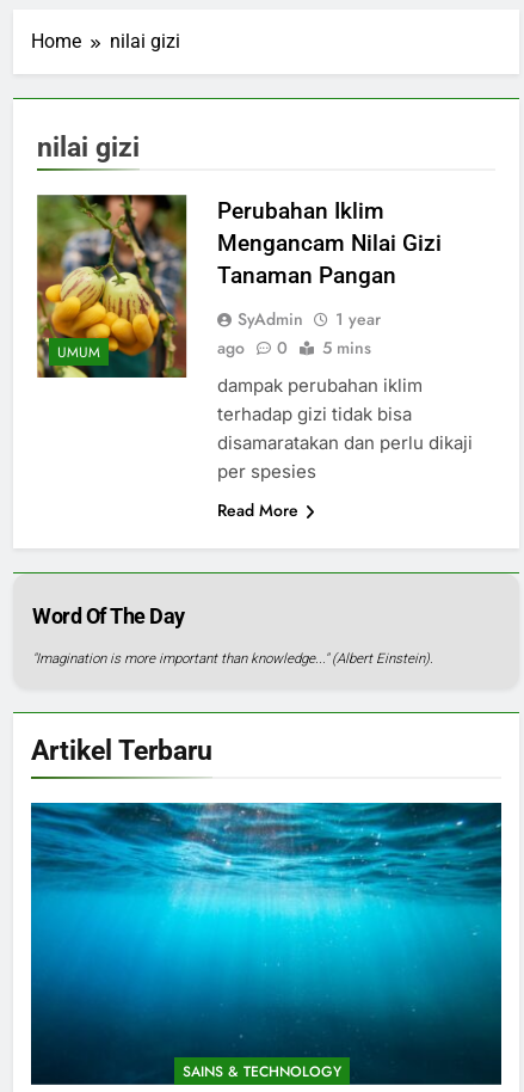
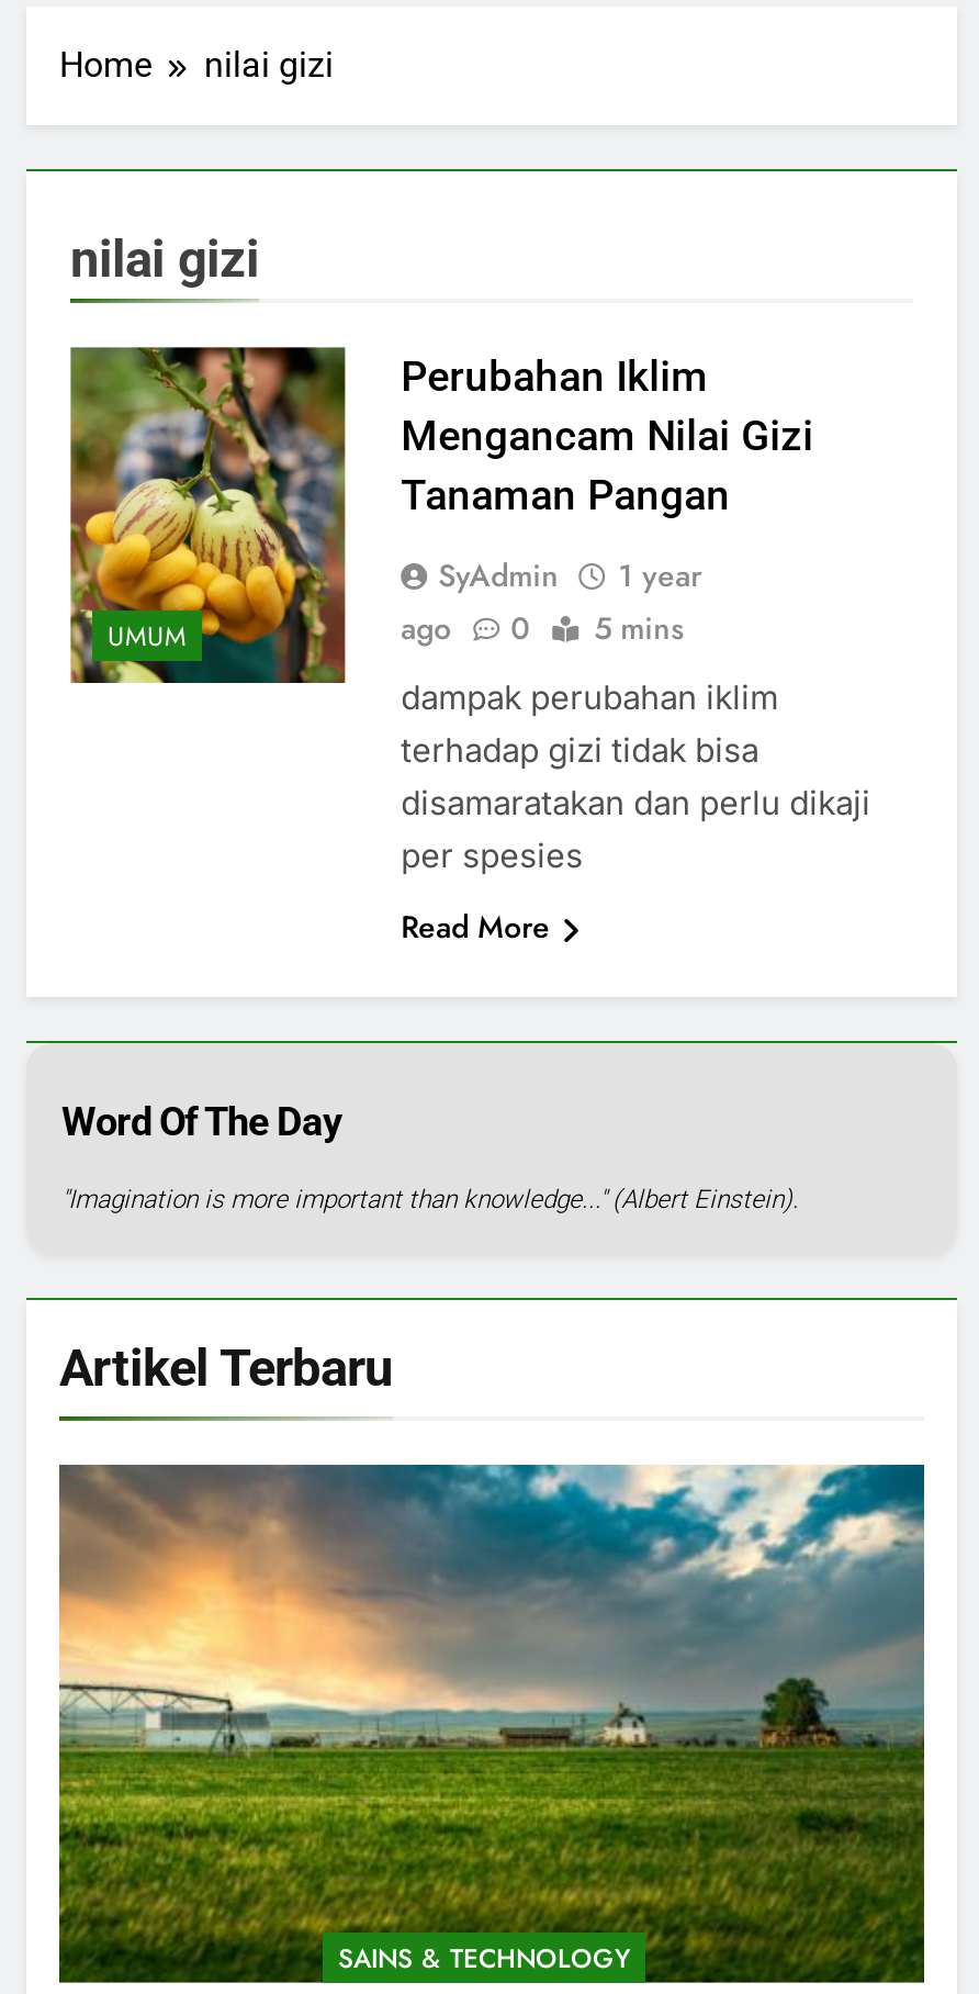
- [image]
+ [image]
